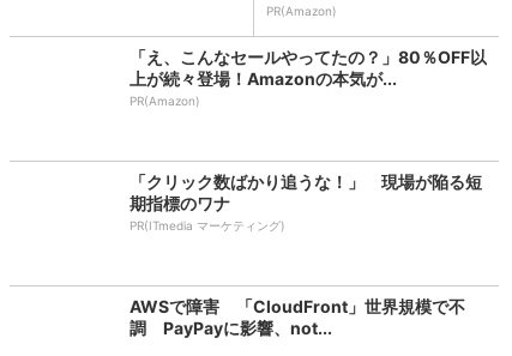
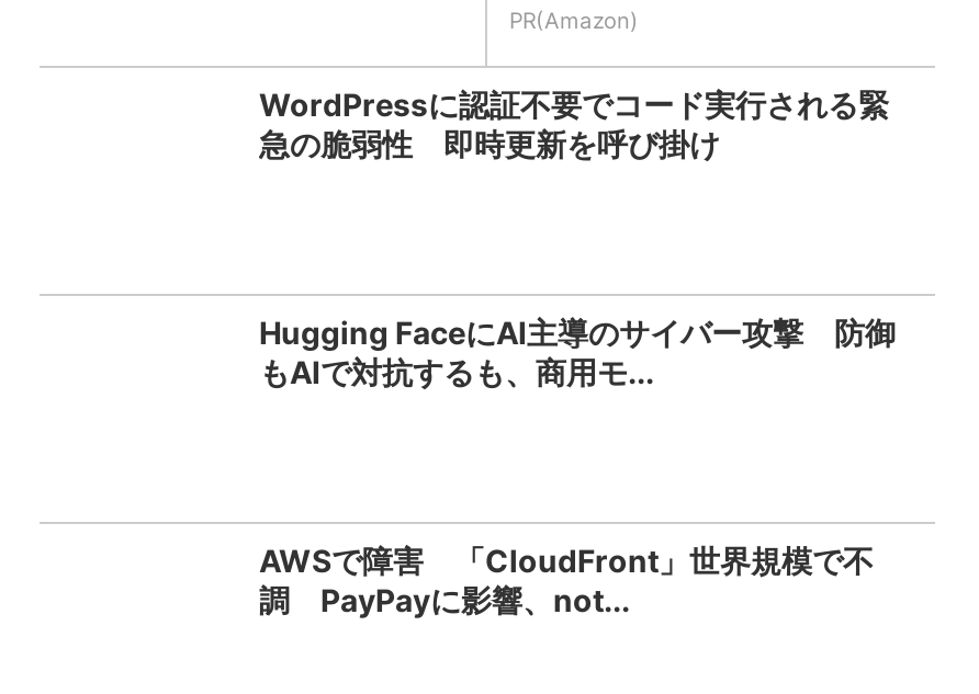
- 「え、こんなセールやってたの？」80％OFF以
- 上が続々登場！Amazonの本気が...
- PR(Amazon)
+ WordPressに認証不要でコード実行される緊
+ 急の脆弱性 即時更新を呼び掛け

- 「クリック数ばかり追うな！」 現場が陥る短
- 期指標のワナ
- PR(ITmedia マーケティング)
+ Hugging FaceにAI主導のサイバー攻撃 防御
+ もAIで対抗するも、商用モ...
